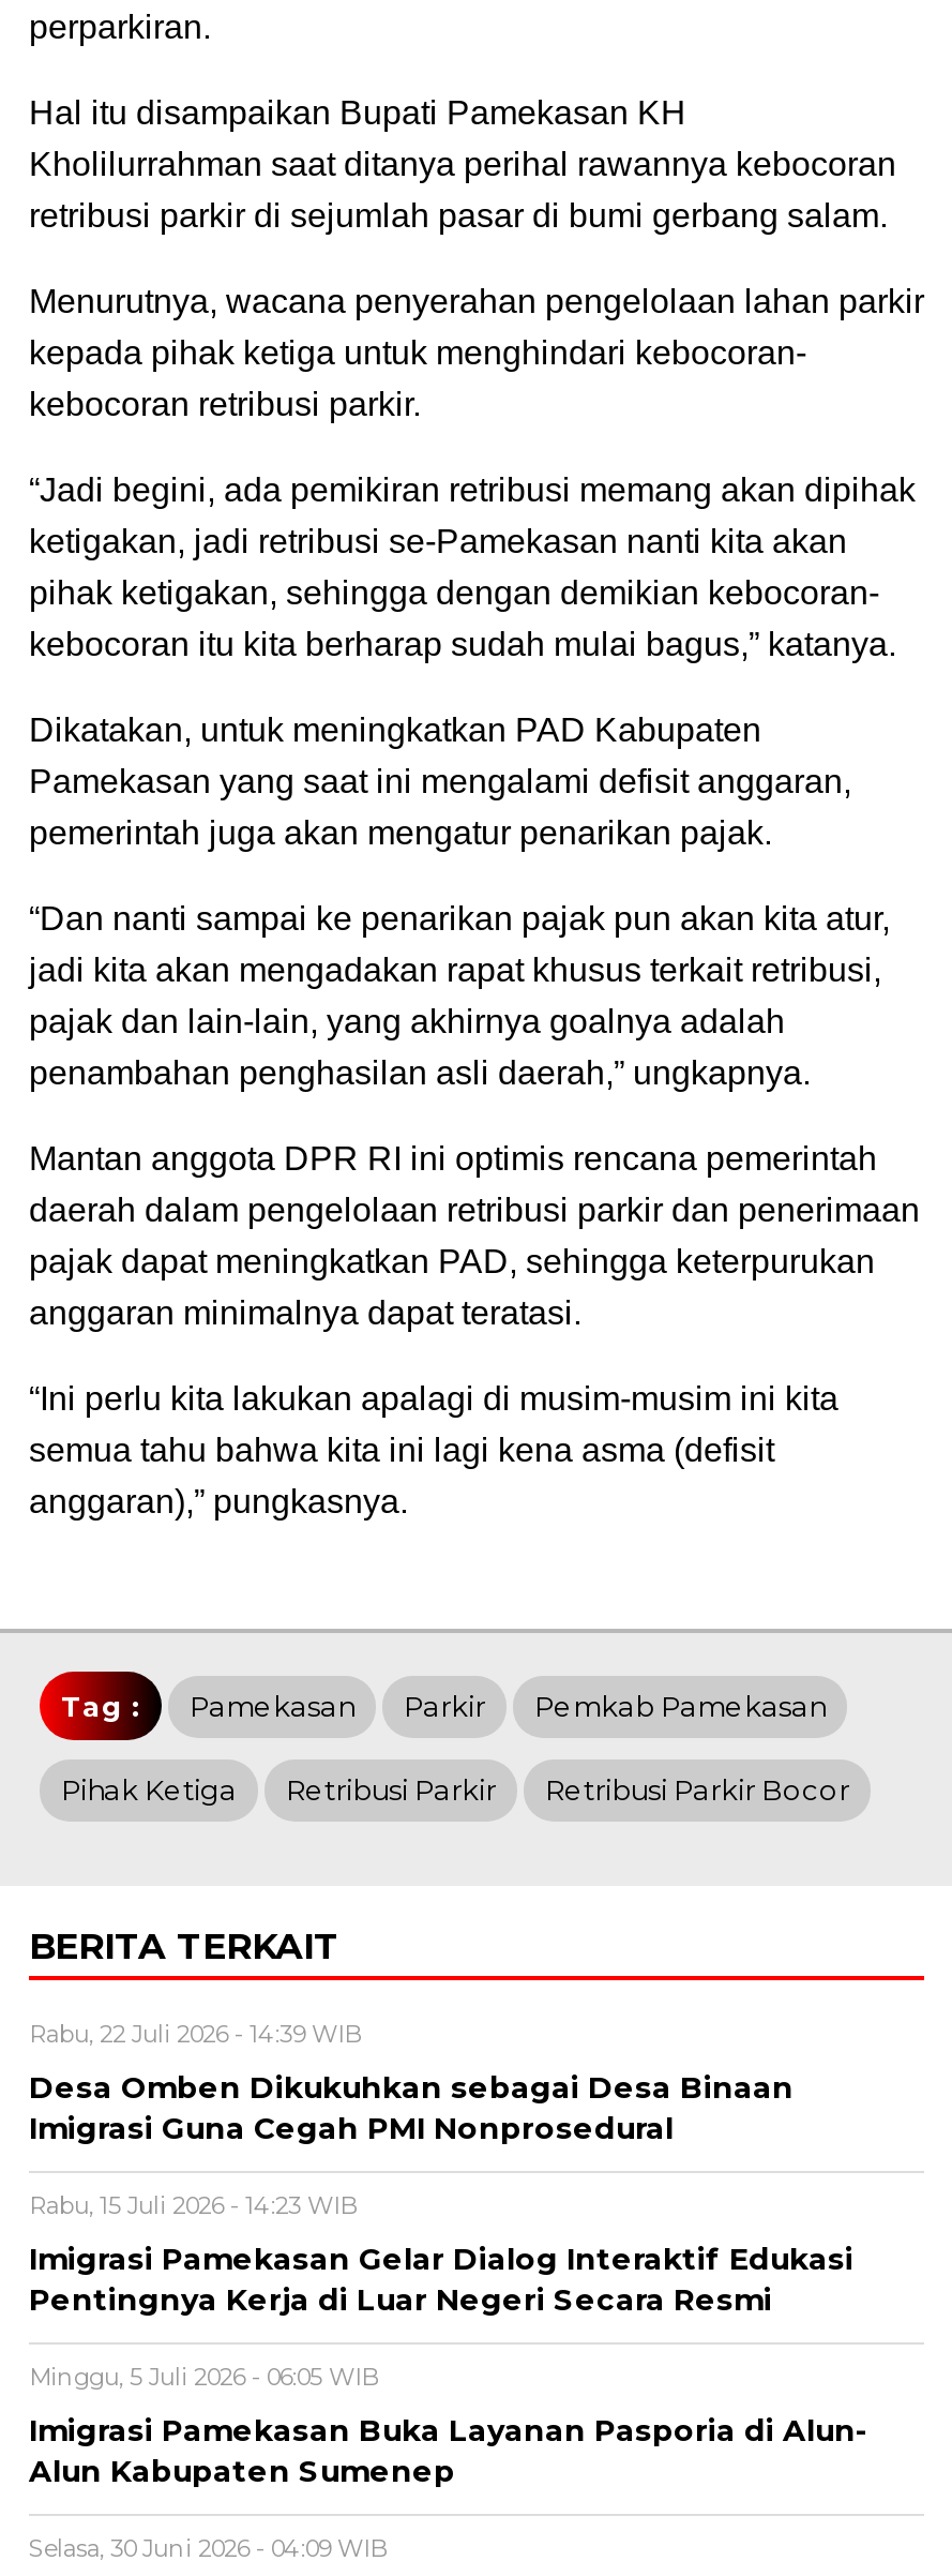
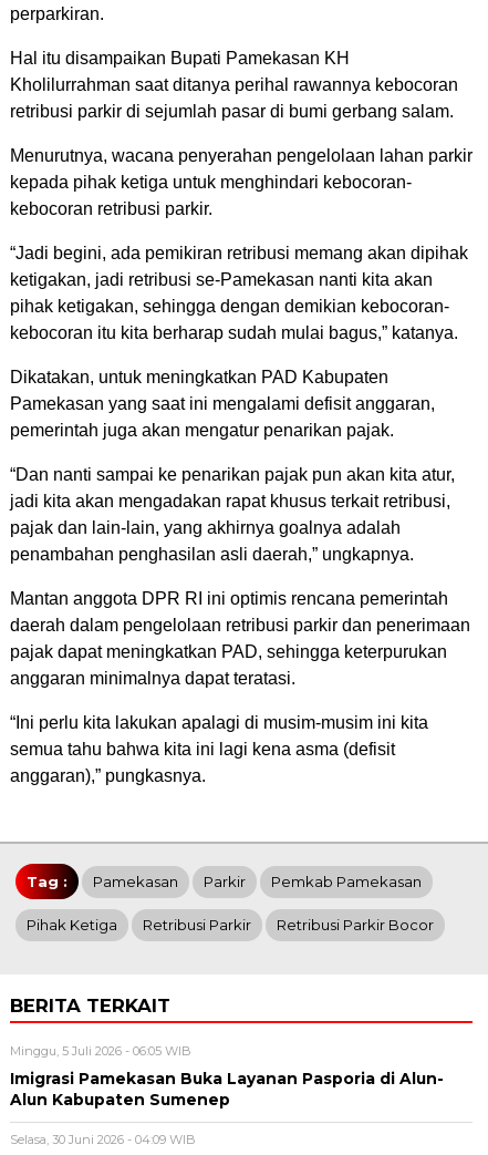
- Rabu, 22 Juli 2026 - 14:39 WIB
- Desa Omben Dikukuhkan sebagai Desa Binaan
- Imigrasi Guna Cegah PMI Nonprosedural
- Rabu, 15 Juli 2026 - 14:23 WIB
- Imigrasi Pamekasan Gelar Dialog Interaktif Edukasi
- Pentingnya Kerja di Luar Negeri Secara Resmi
